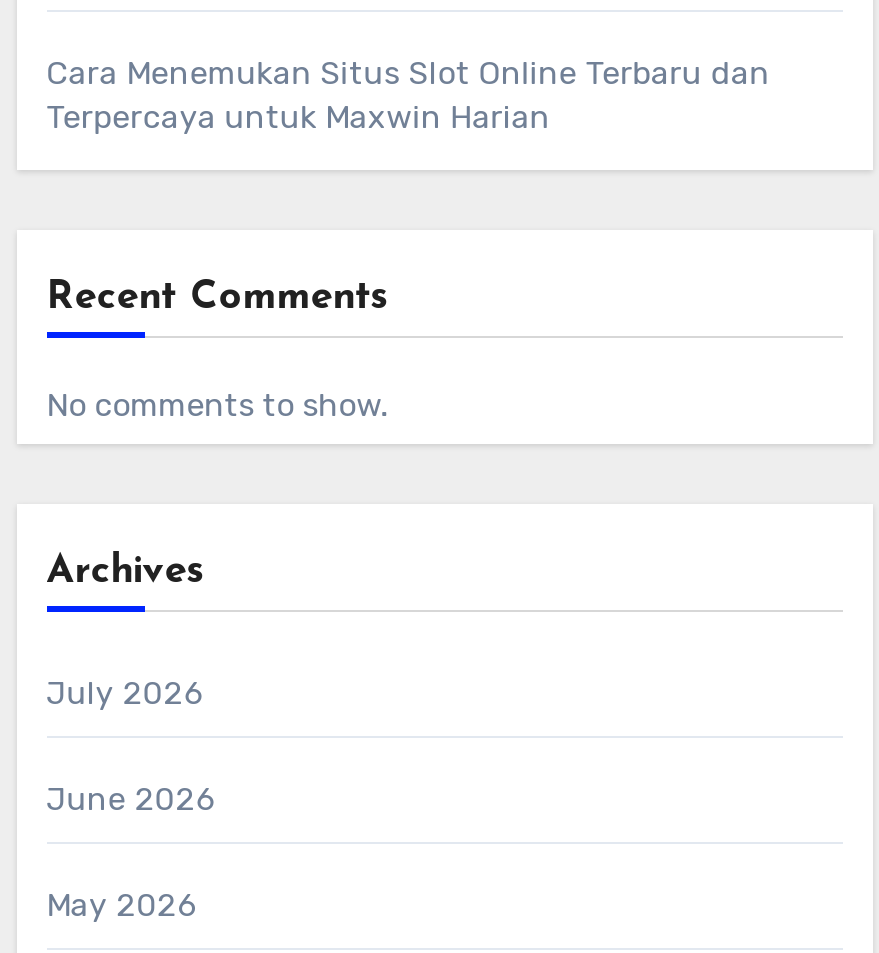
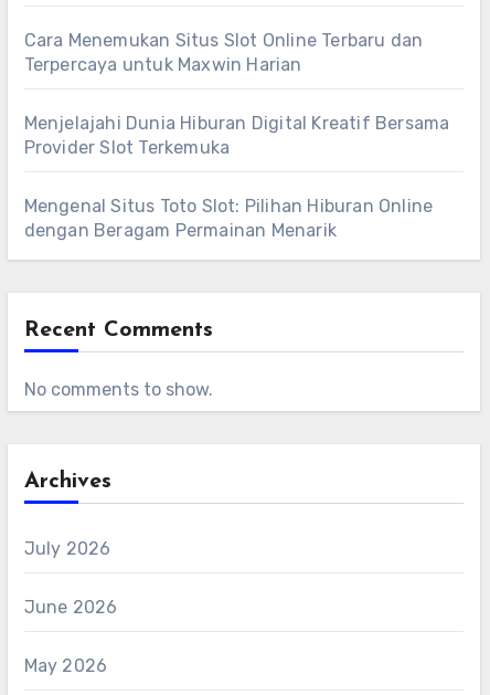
+ Menjelajahi Dunia Hiburan Digital Kreatif Bersama
+ Provider Slot Terkemuka
+ Mengenal Situs Toto Slot: Pilihan Hiburan Online
+ dengan Beragam Permainan Menarik
